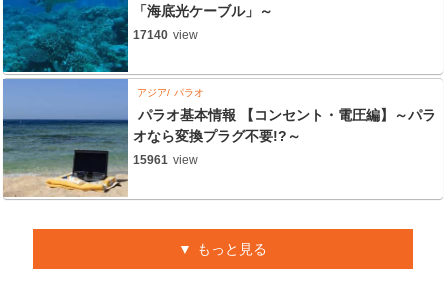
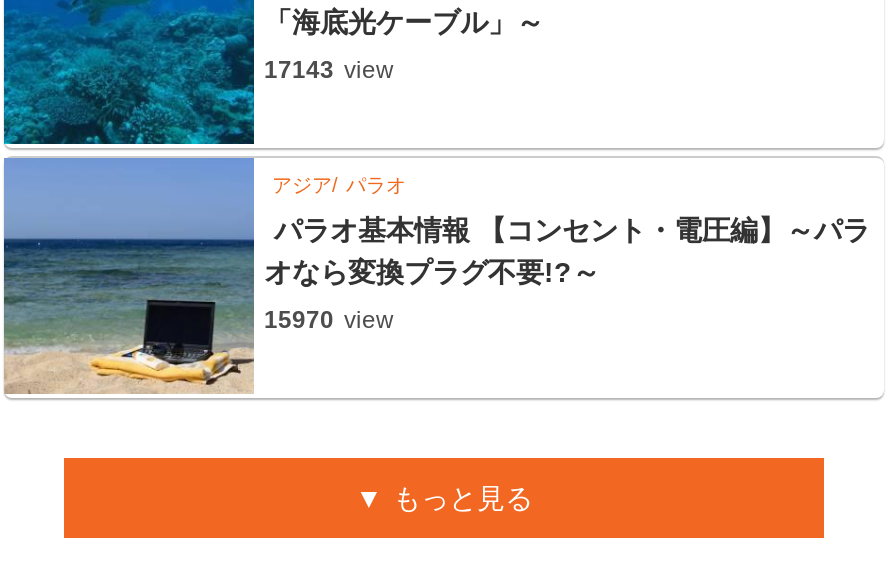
- 17140 view
+ 17143 view

- 15961 view
+ 15970 view
